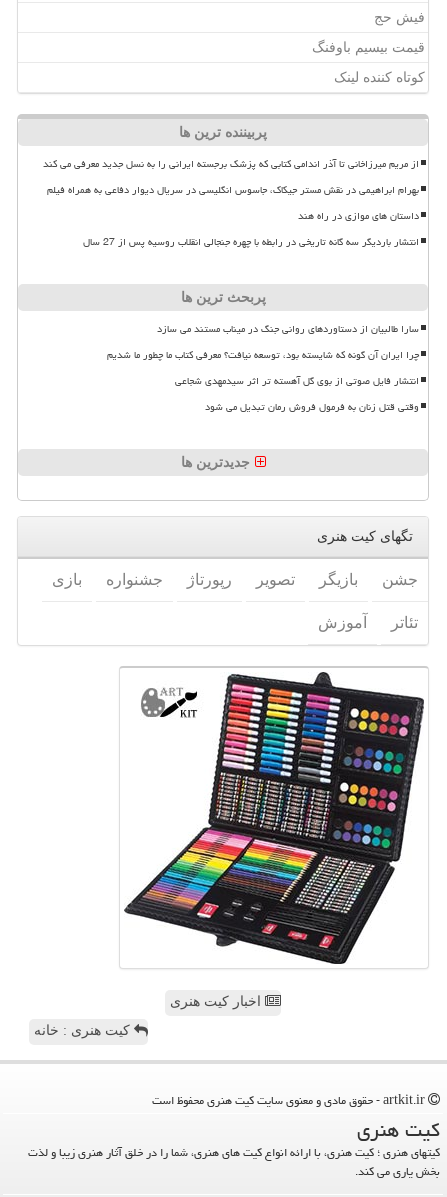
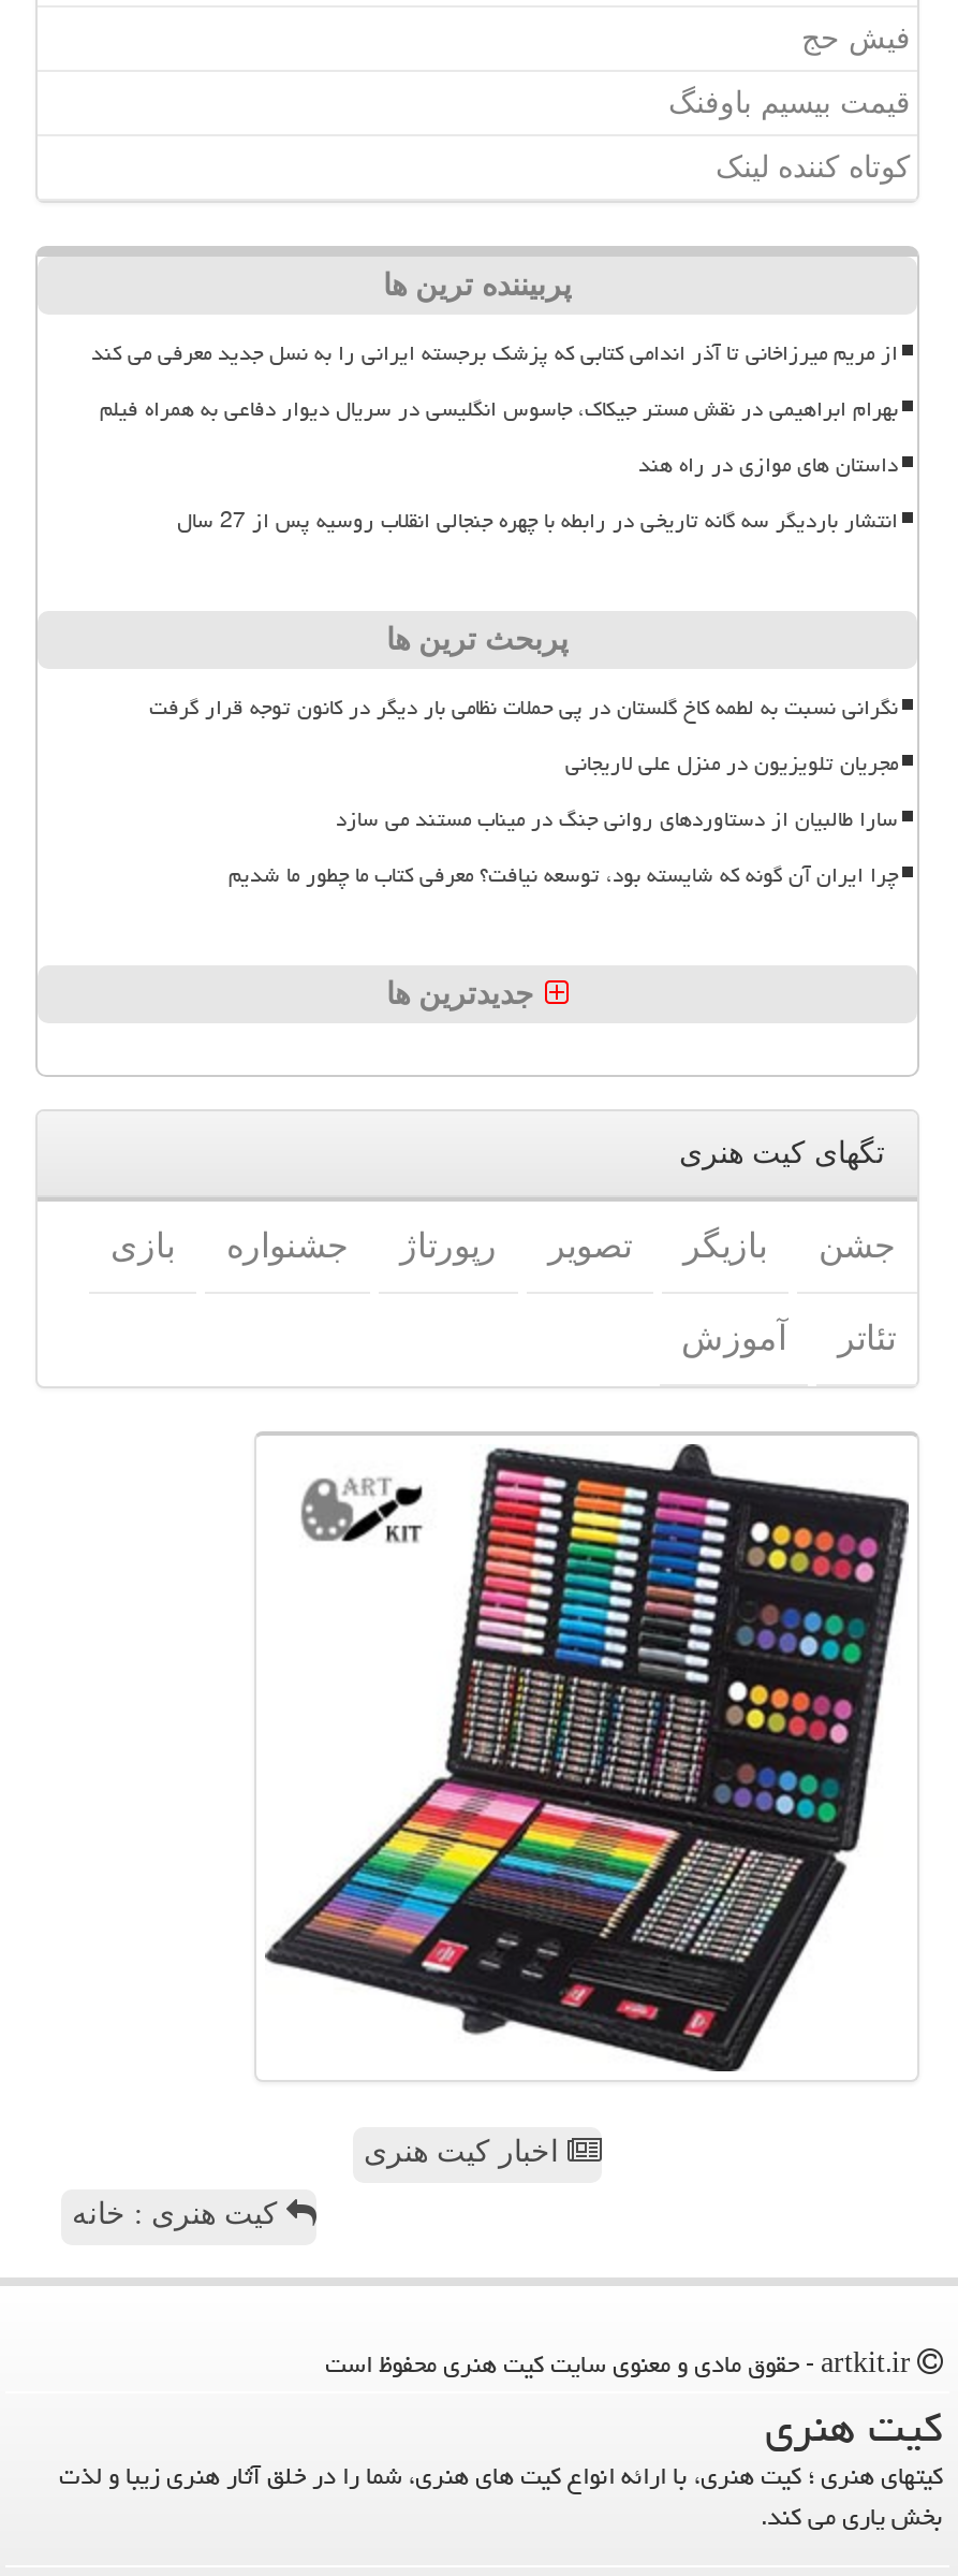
+ نگرانی نسبت به لطمه کاخ گلستان در پی حملات نظامی بار دیگر در کانون توجه قرار گرفت
+ مجریان تلویزیون در منزل علی لاریجانی

moved down: سارا طالبیان از دستاوردهای روانی جنگ در میناب مستند می سازد | چرا ایران آن گونه که شایسته بود، توسعه نیافت؟ معرفی کتاب ما چطور ما شدیم

- انتشار فایل صوتی از بوی گل آهسته تر اثر سیدمهدی شجاعی
- وقتی قتل زنان به فرمول فروش رمان تبدیل می شود
